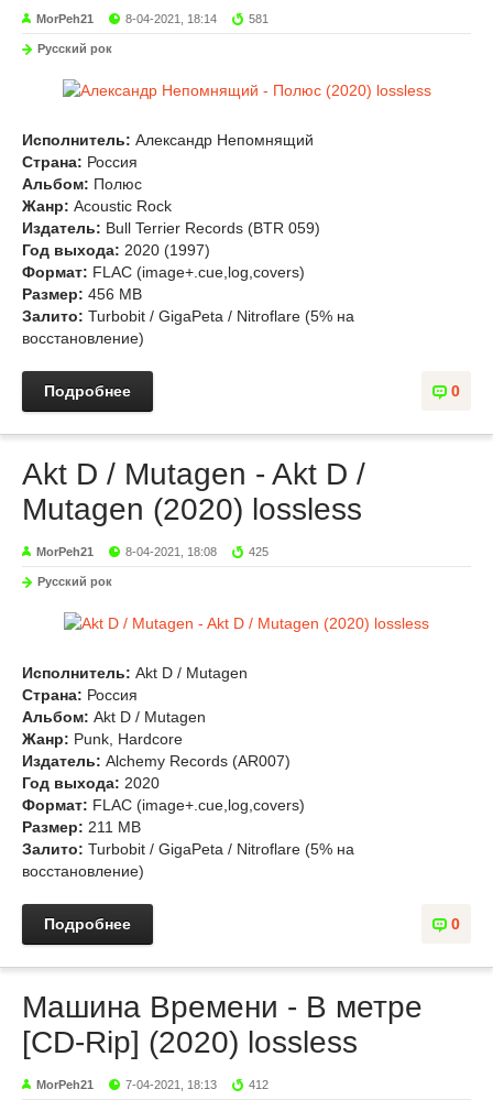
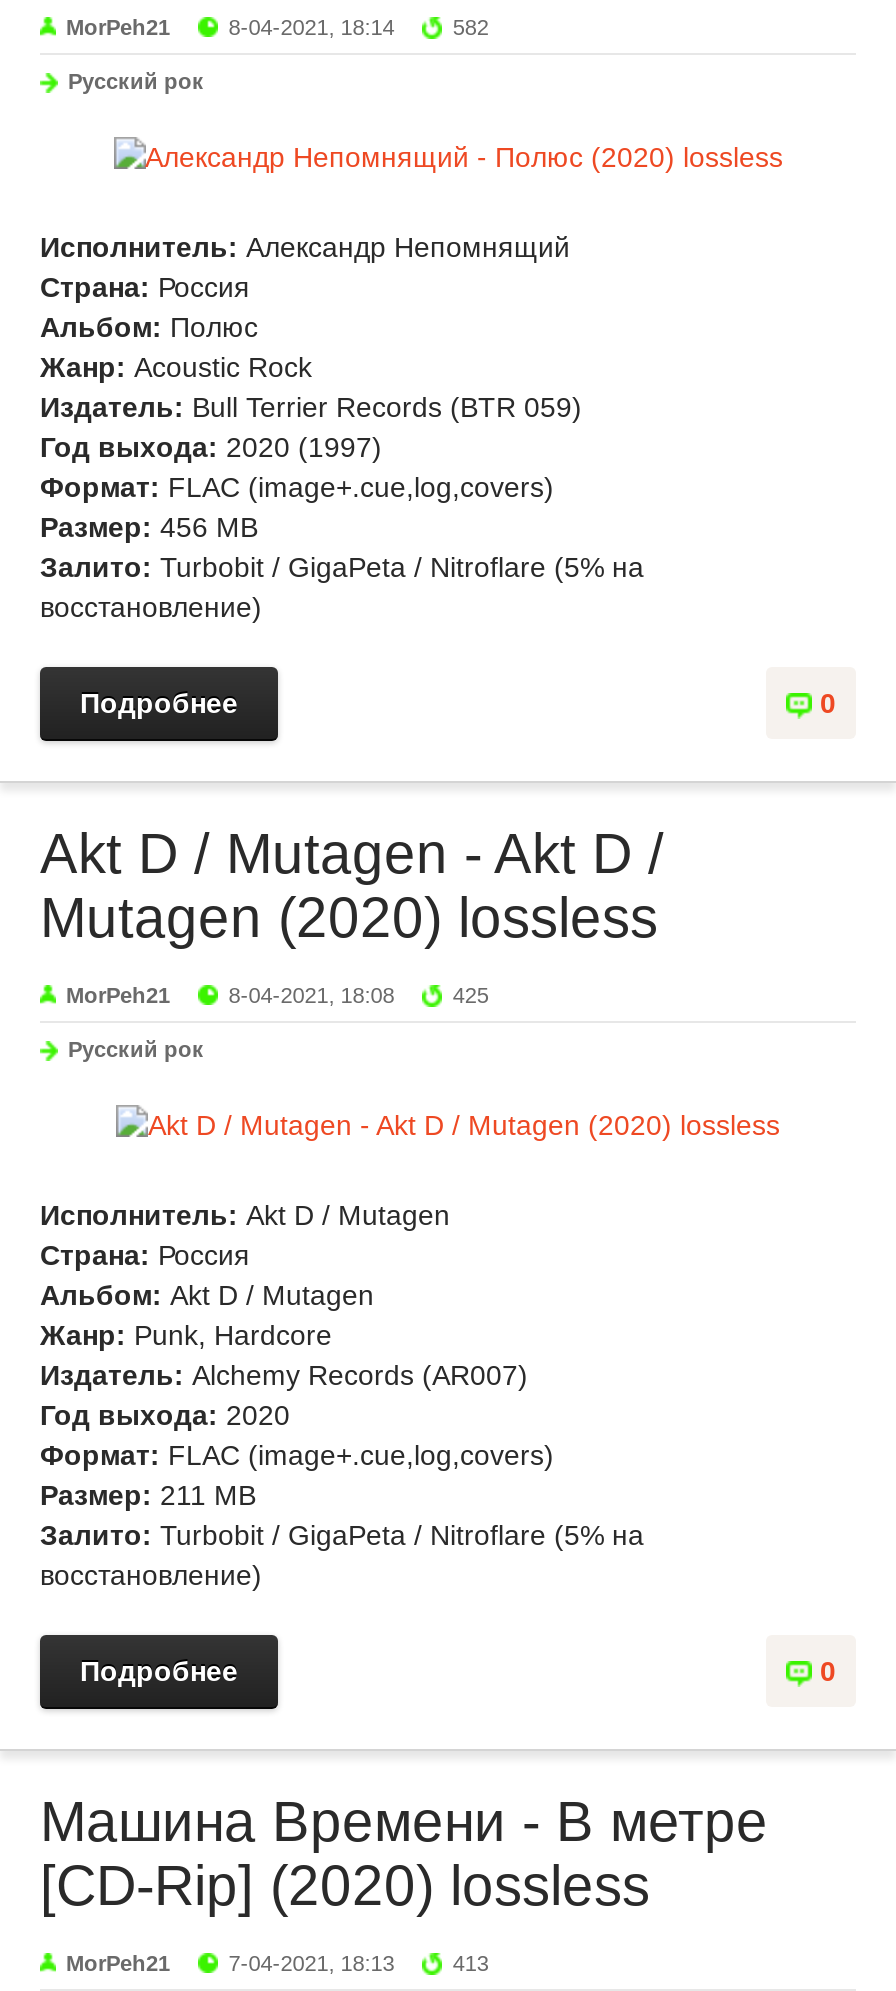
- 581
+ 582

- 412
+ 413
